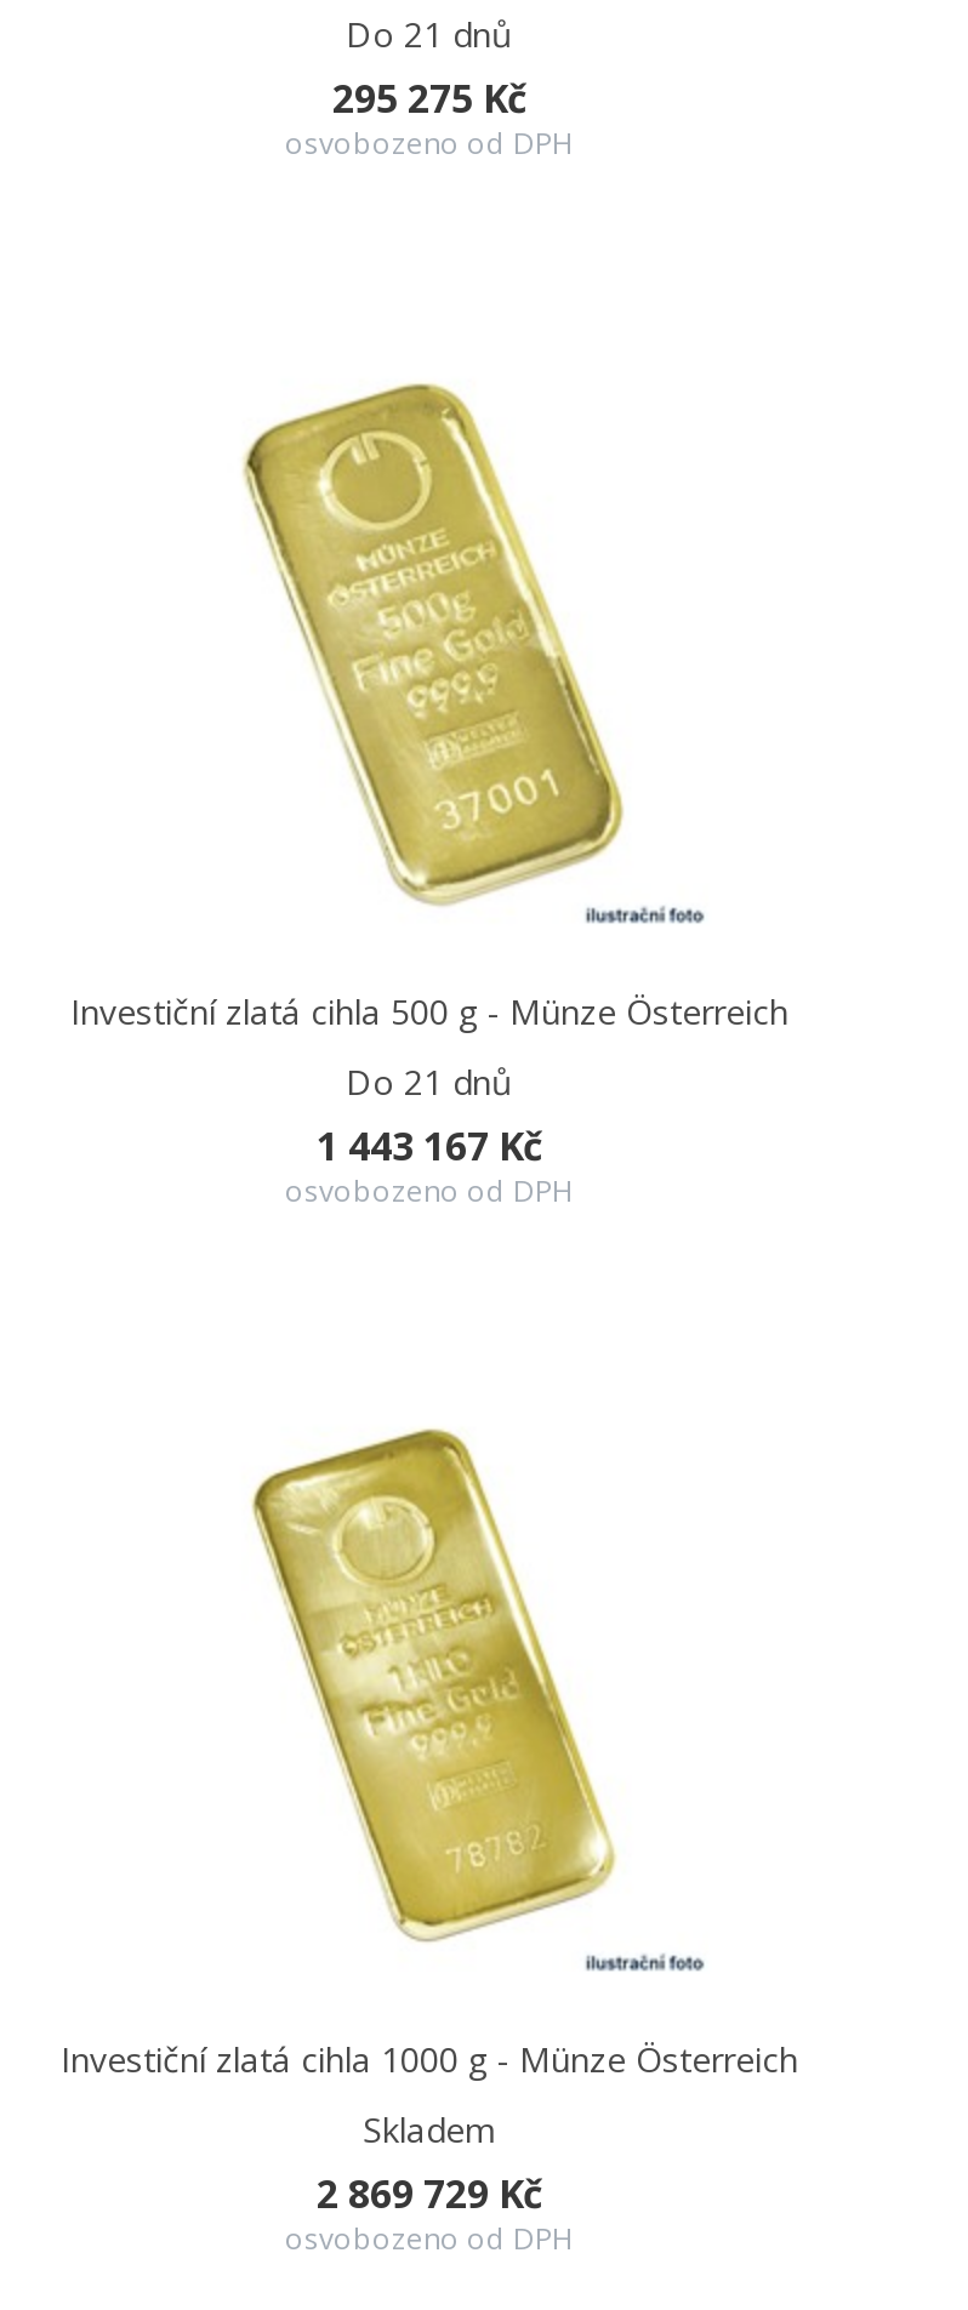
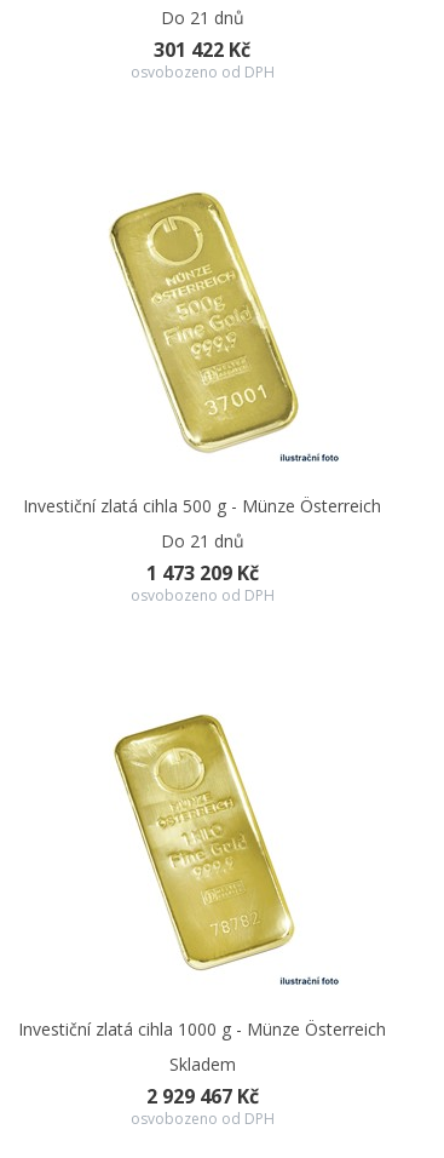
- 295 275 Kč
+ 301 422 Kč

- 1 443 167 Kč
+ 1 473 209 Kč

- 2 869 729 Kč
+ 2 929 467 Kč
